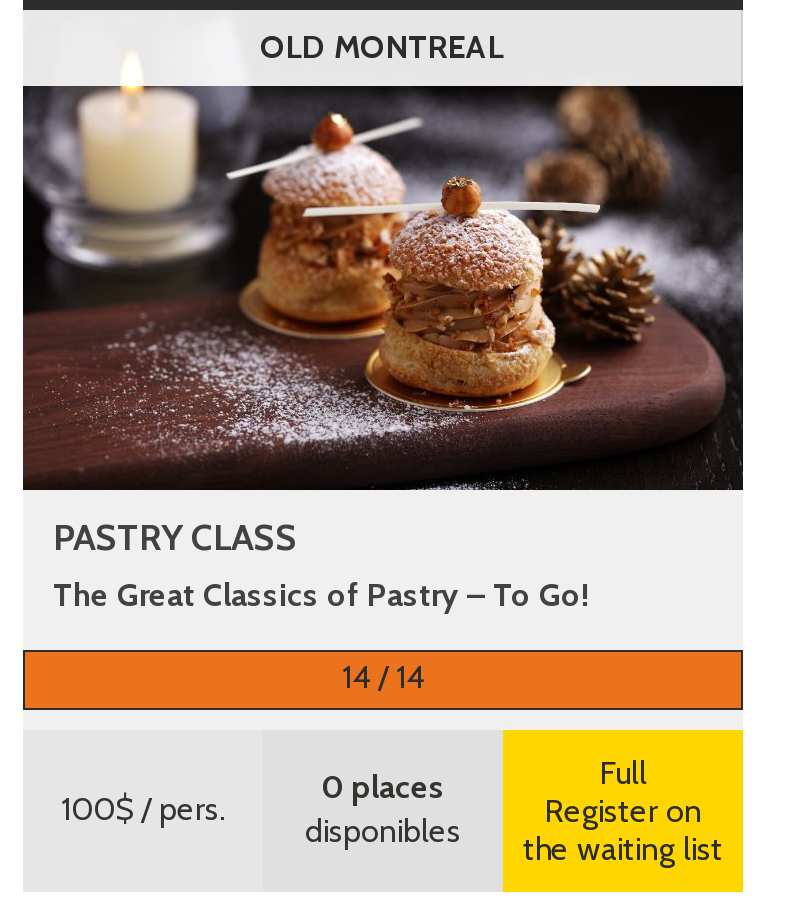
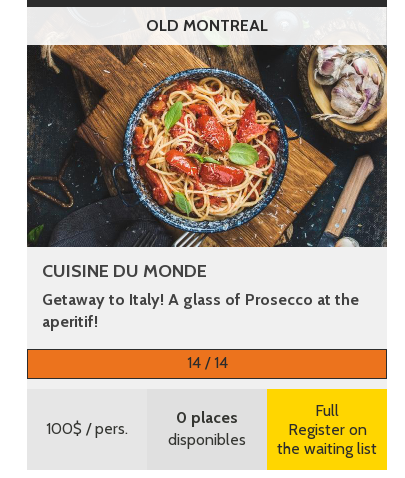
- [image]
- PASTRY CLASS
- The Great Classics of Pastry – To Go!
+ [image]
+ CUISINE DU MONDE
+ Getaway to Italy! A glass of Prosecco at the
+ aperitif!
